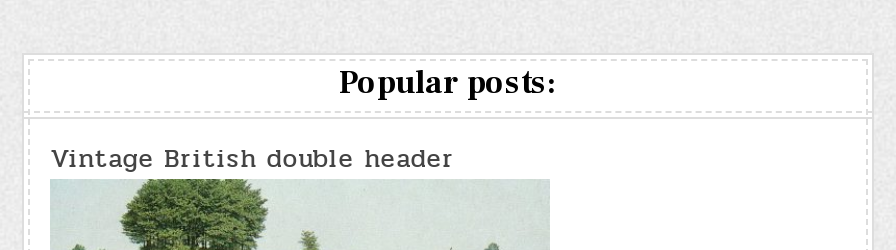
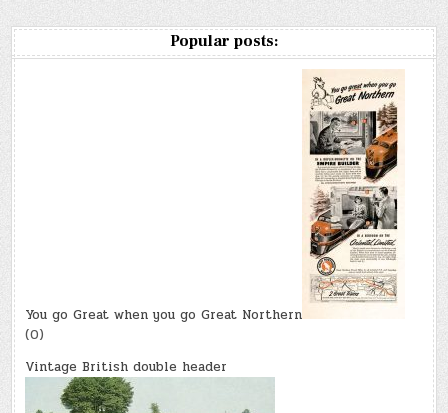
+ [image]
+ You go Great when you go Great Northern
+ (0)
